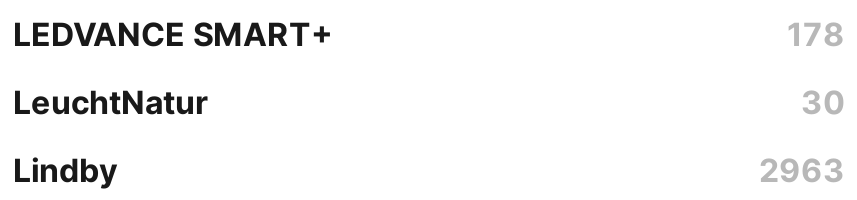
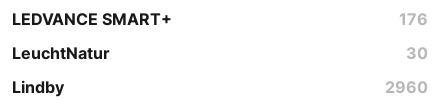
- 178
+ 176

- 2963
+ 2960
